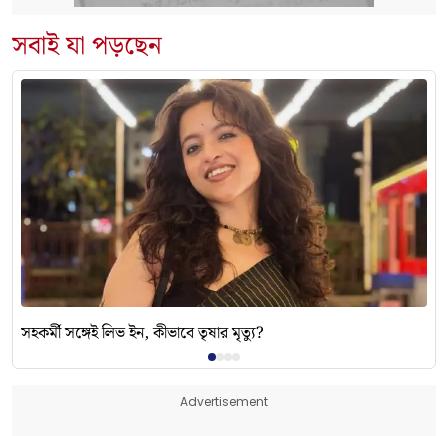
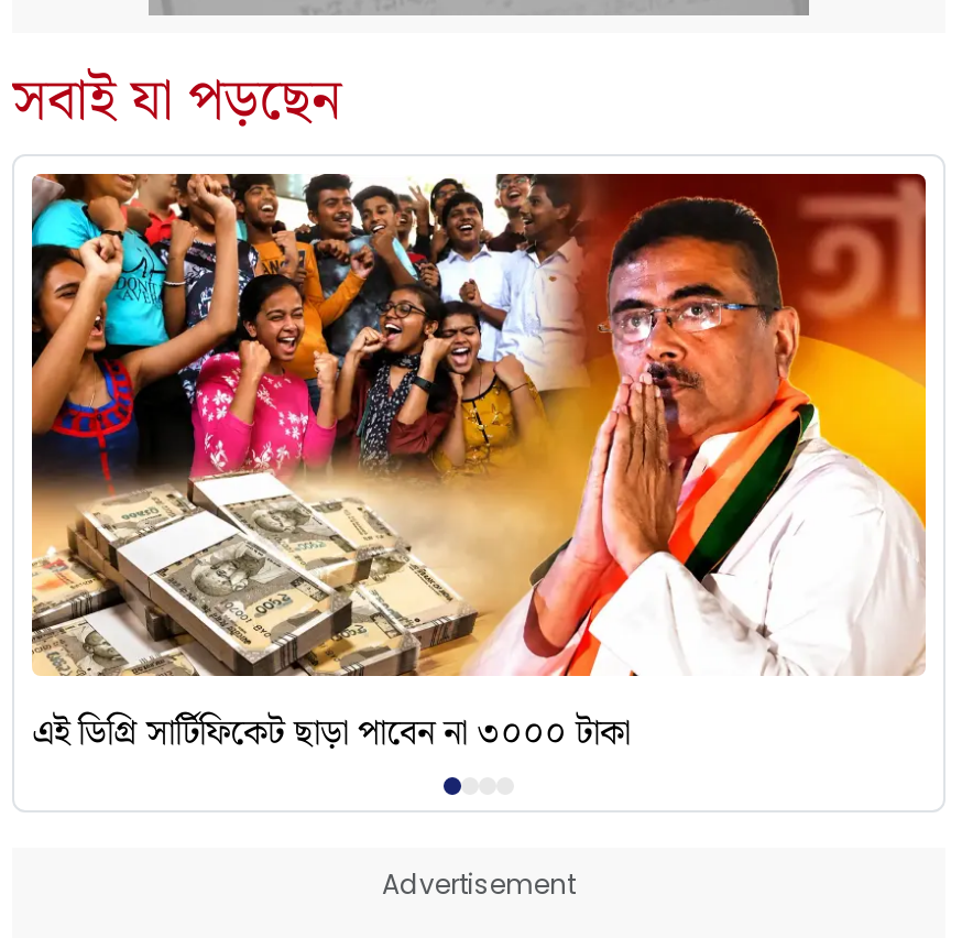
- [image]
- সহকর্মী সঙ্গেই লিভ ইন, কীভাবে তৃষার মৃত্যু?
+ [image]
+ এই ডিগ্রি সার্টিফিকেট ছাড়া পাবেন না ৩০০০ টাকা
